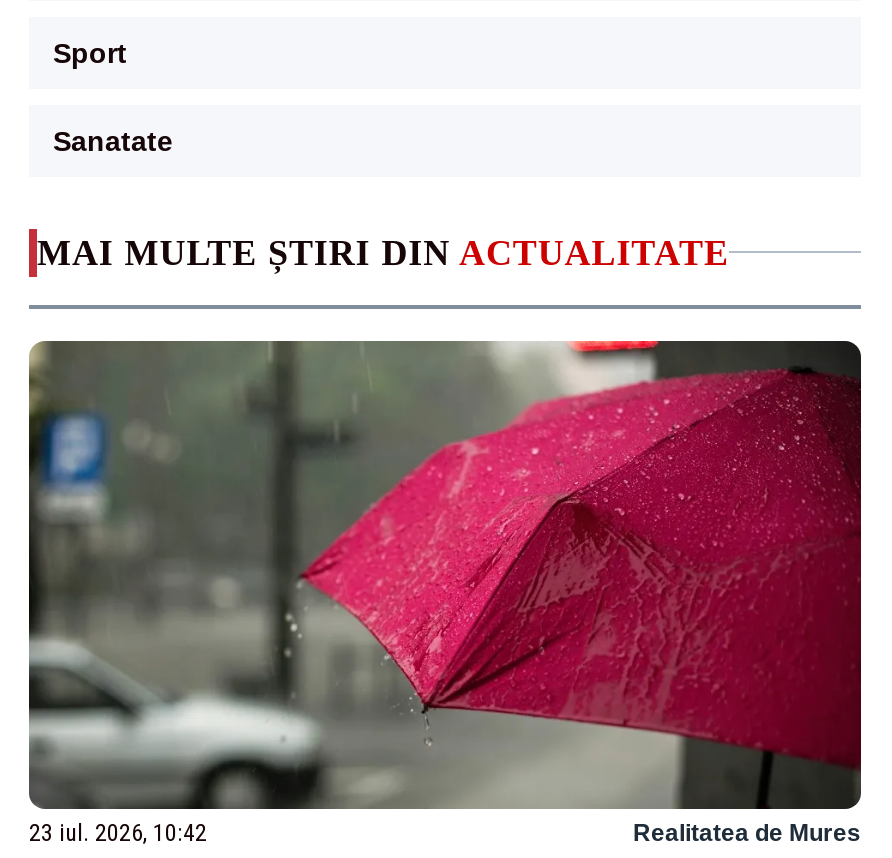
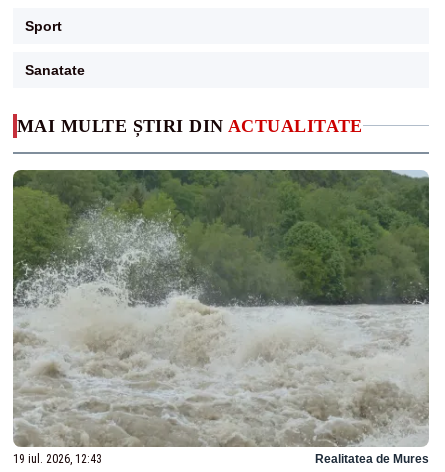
- [image]
- 23 iul. 2026, 10:42
+ [image]
+ 19 iul. 2026, 12:43
